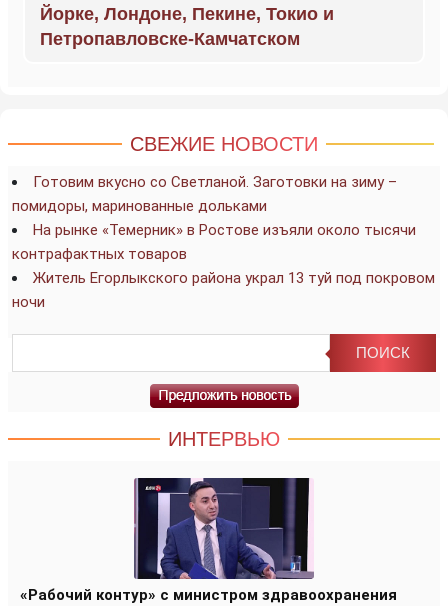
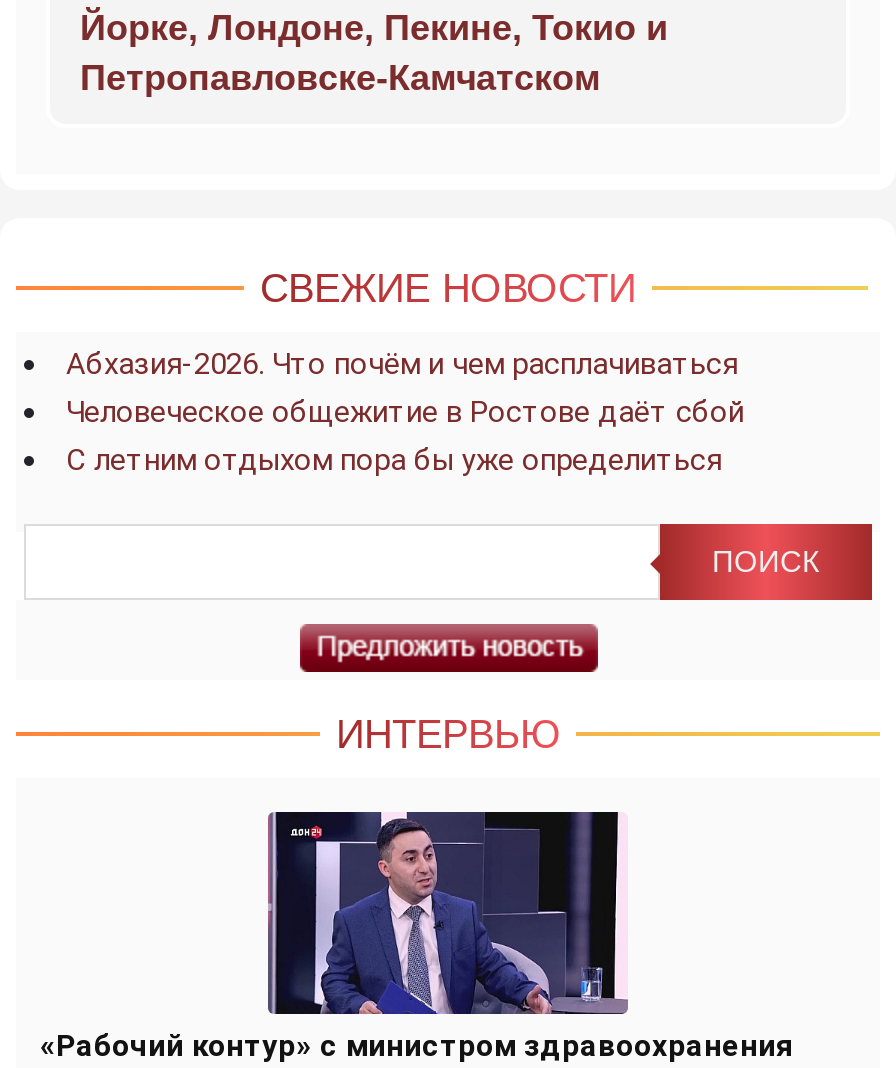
- Готовим вкусно со Светланой. Заготовки на зиму –
- помидоры, маринованные дольками
- На рынке «Темерник» в Ростове изъяли около тысячи
- контрафактных товаров
- Житель Егорлыкского района украл 13 туй под покровом
- ночи
+ Абхазия-2026. Что почём и чем расплачиваться
+ Человеческое общежитие в Ростове даёт сбой
+ С летним отдыхом пора бы уже определиться
